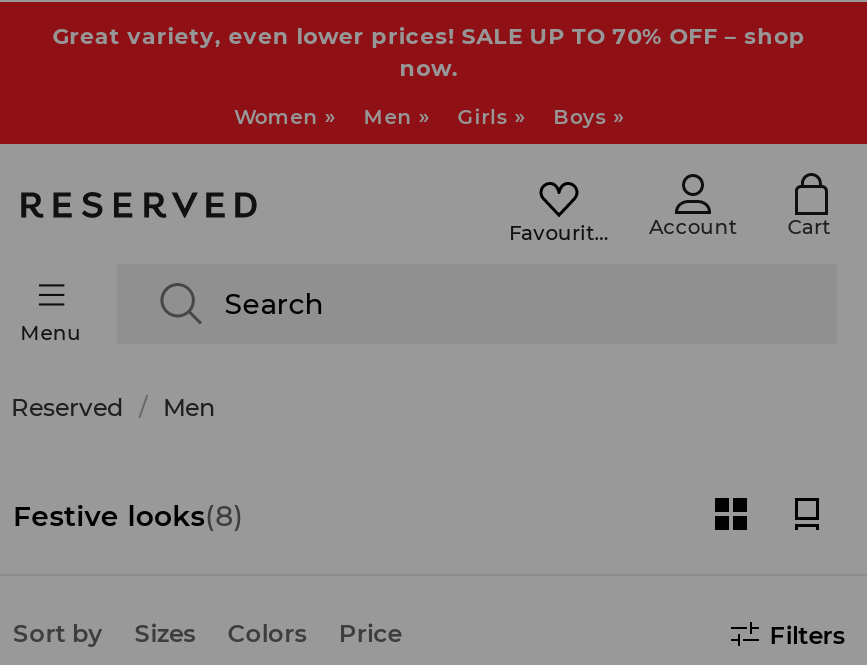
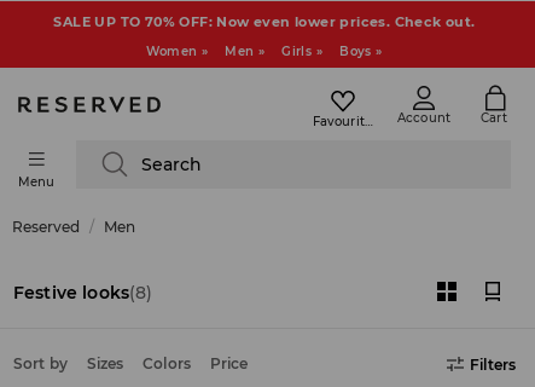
- Great variety, even lower prices! SALE UP TO 70% OFF – shop
- now.
+ SALE UP TO 70% OFF: Now even lower prices. Check out.
